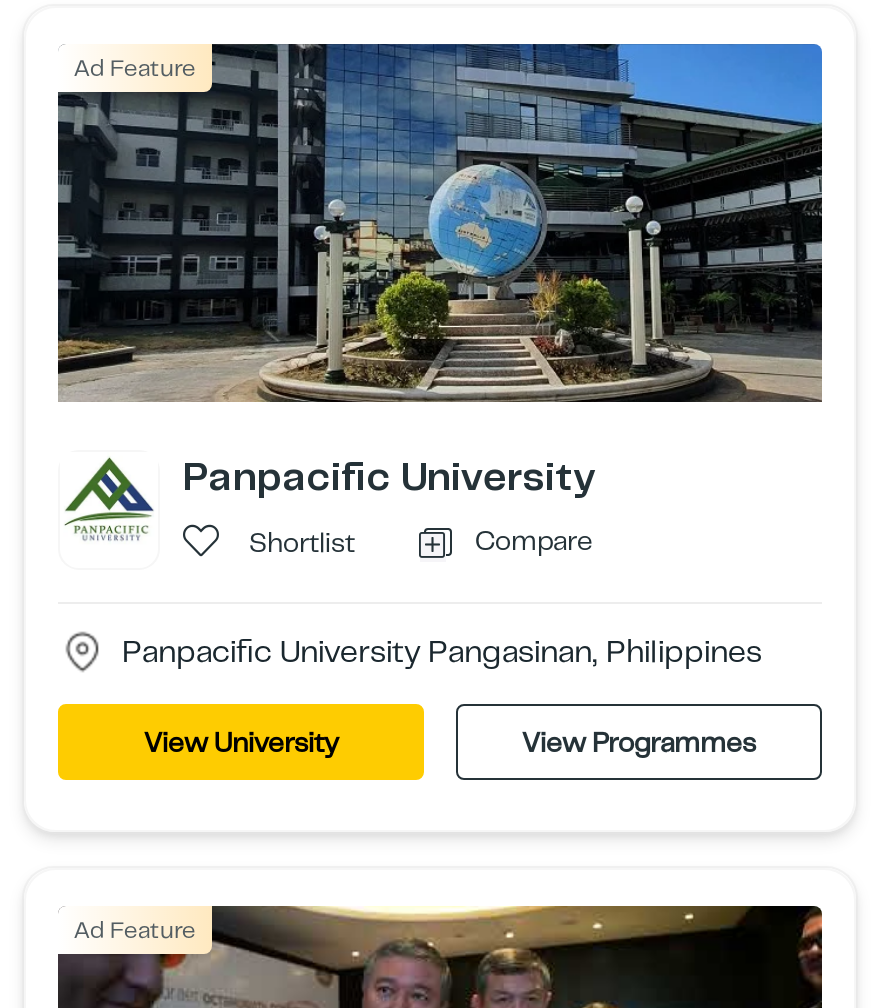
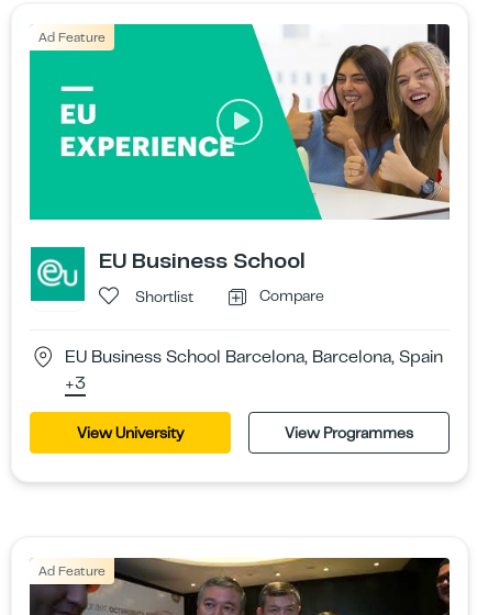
- [image]
- Panpacific University
+ [image]
+ EU Business School

- [image]
+ [image]

- Panpacific University Pangasinan, Philippines
+ EU Business School Barcelona, Barcelona, Spain
+ +3
